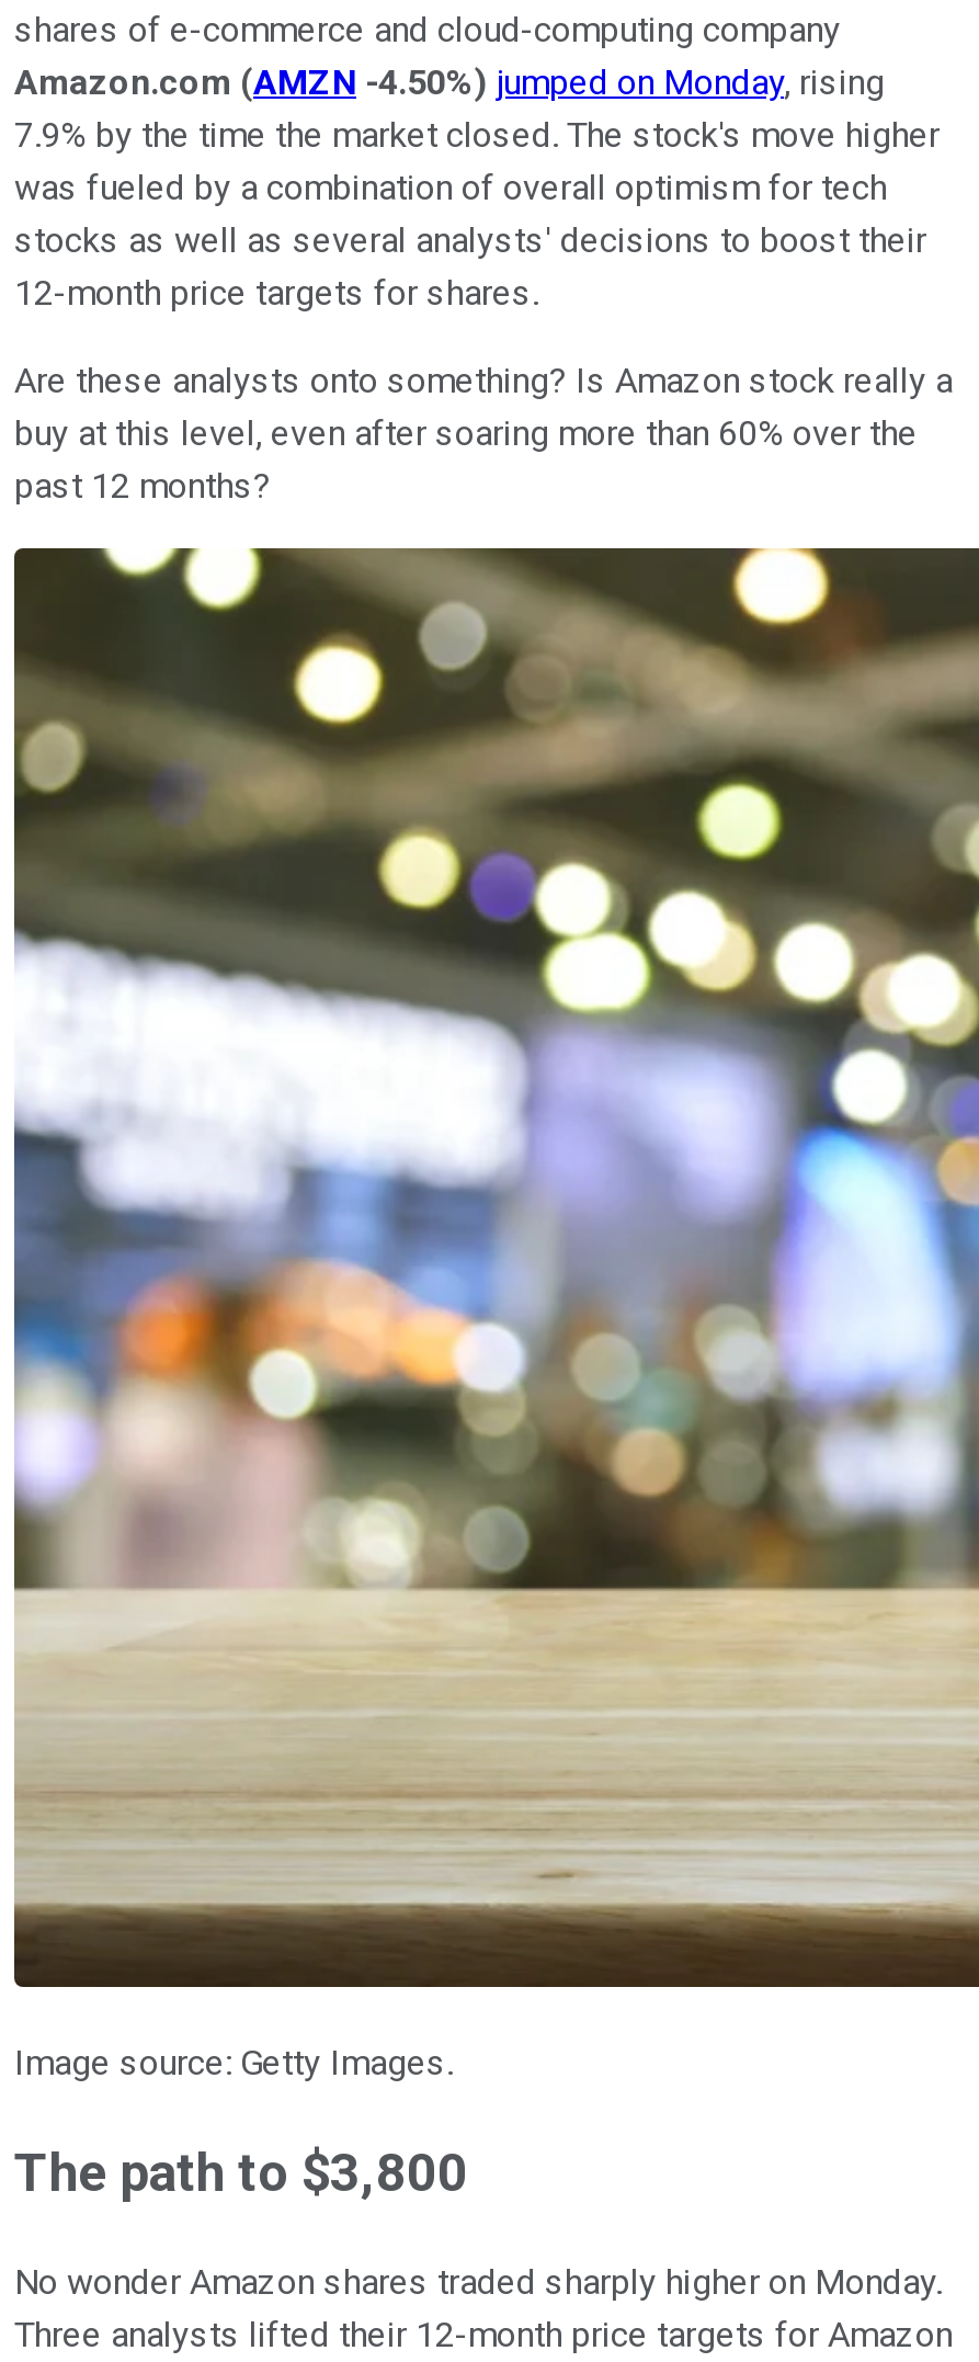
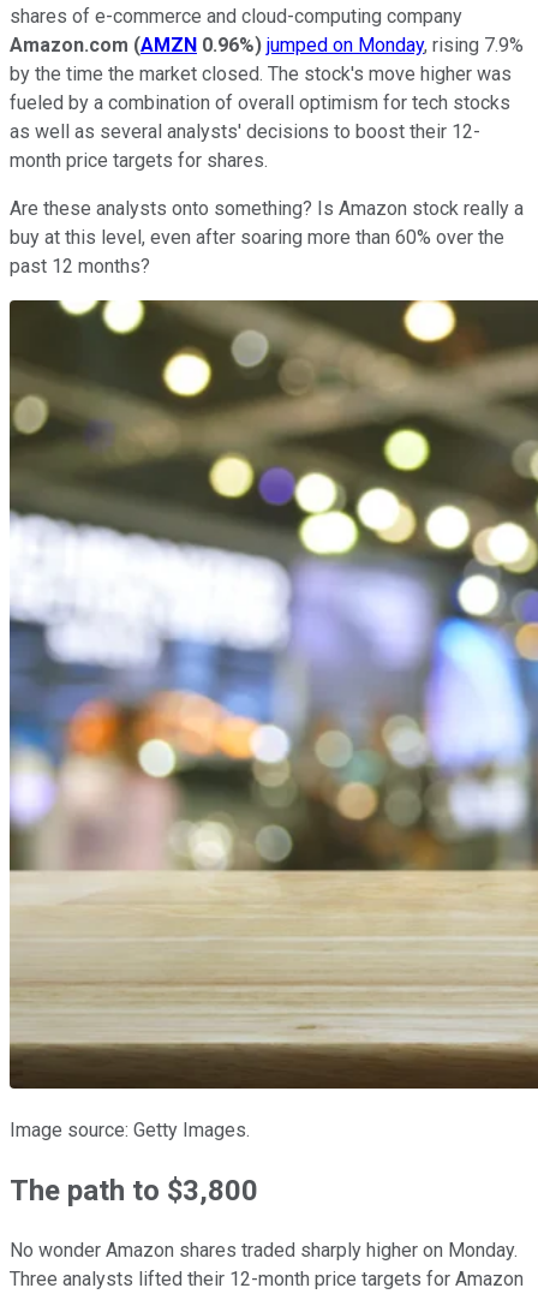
- Amazon.com (AMZN -4.50%) jumped on Monday, rising
- 7.9% by the time the market closed. The stock's move higher
- was fueled by a combination of overall optimism for tech
- stocks as well as several analysts' decisions to boost their
- 12-month price targets for shares.
+ Amazon.com (AMZN 0.96%) jumped on Monday, rising 7.9%
+ by the time the market closed. The stock's move higher was
+ fueled by a combination of overall optimism for tech stocks
+ as well as several analysts' decisions to boost their 12-
+ month price targets for shares.
